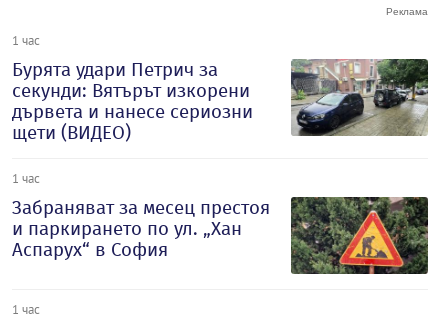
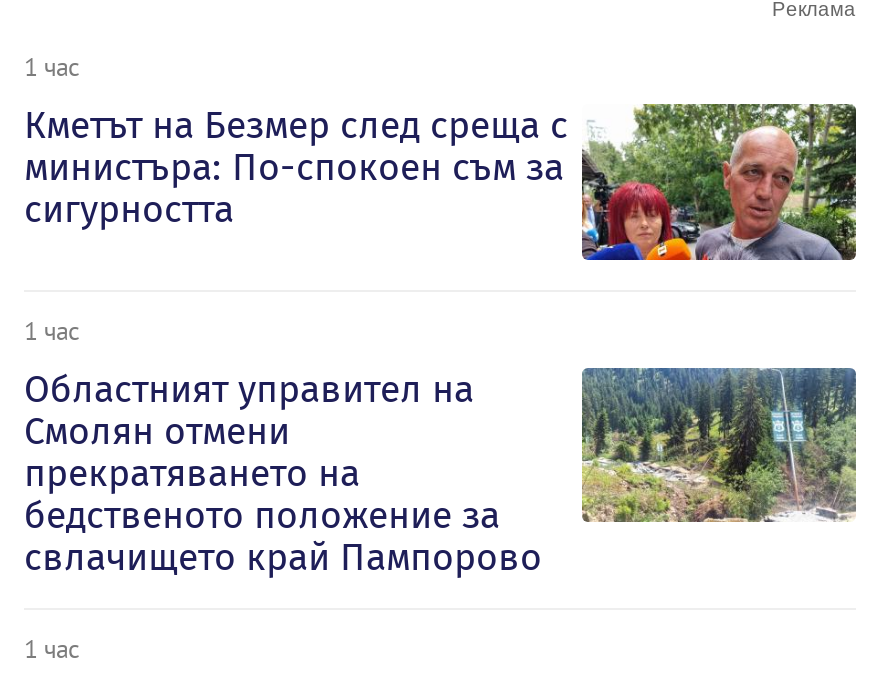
- [image]
- Бурята удари Петрич за
- секунди: Вятърът изкорени
- дървета и нанесе сериозни
- щети (ВИДЕО)
+ [image]
+ Кметът на Безмер след среща с
+ министъра: По-спокоен съм за
+ сигурността

- [image]
- Забраняват за месец престоя
- и паркирането по ул. „Хан
- Аспарух“ в София
+ [image]
+ Областният управител на
+ Смолян отмени
+ прекратяването на
+ бедственото положение за
+ свлачището край Пампорово
